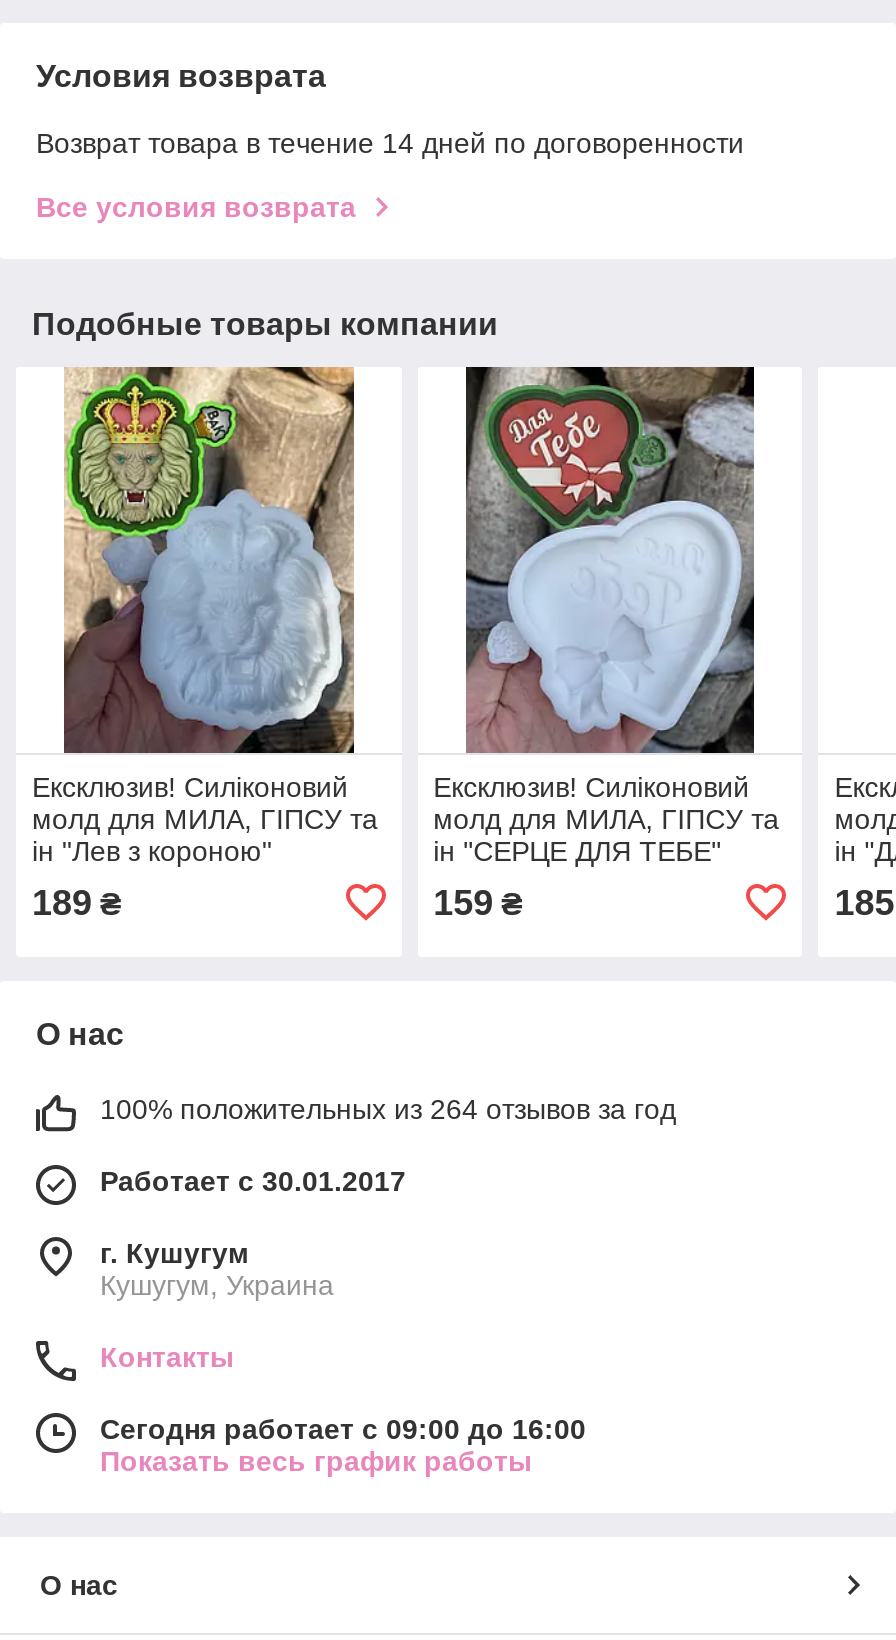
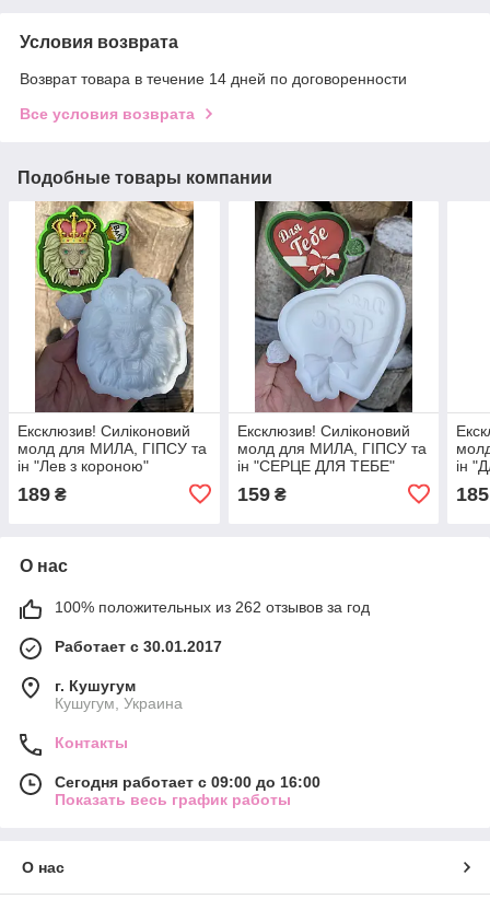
- 100% положительных из 264 отзывов за год
+ 100% положительных из 262 отзывов за год
